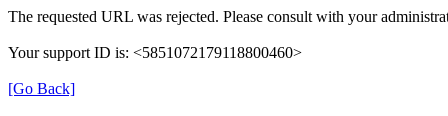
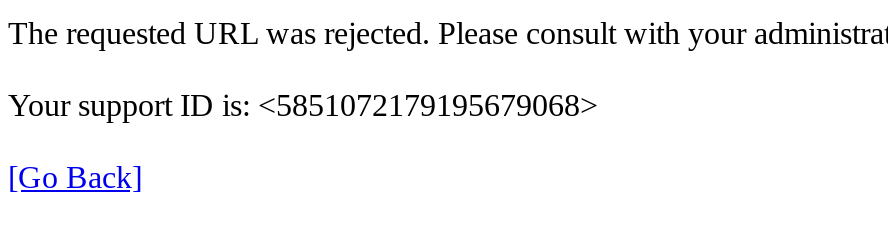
- Your support ID is: <5851072179118800460>
+ Your support ID is: <5851072179195679068>
